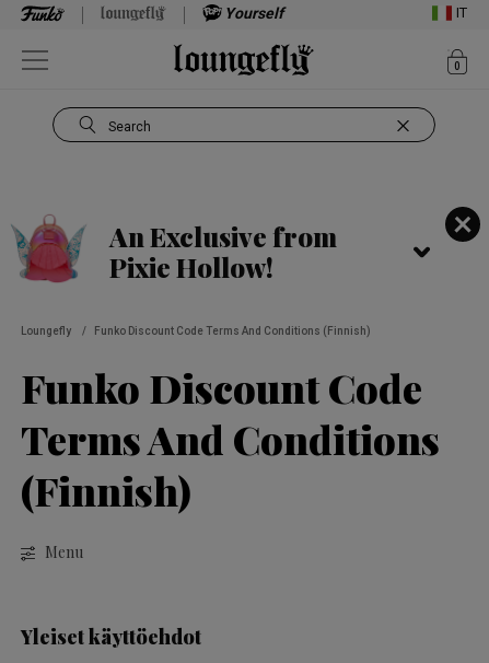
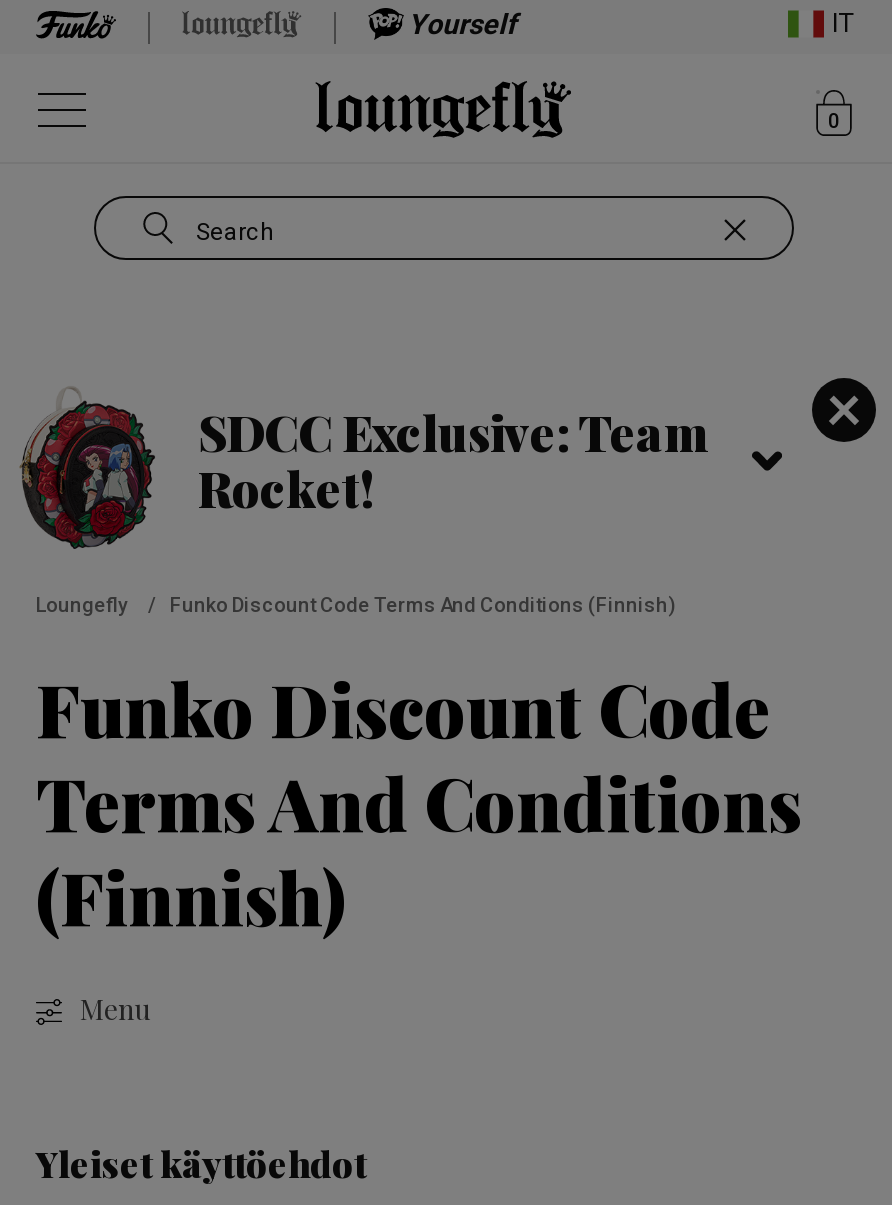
- [image]
- An Exclusive from
- Pixie Hollow!
+ [image]
+ SDCC Exclusive: Team
+ Rocket!
